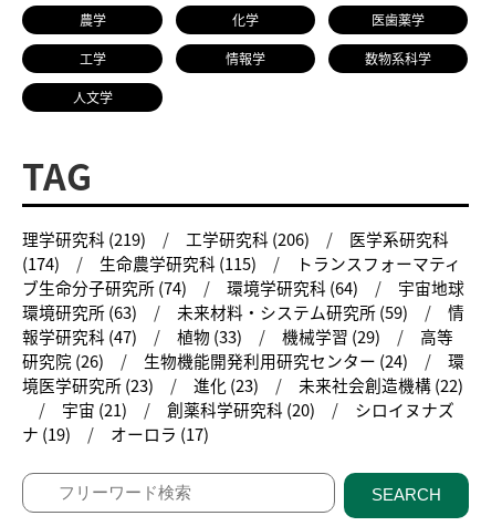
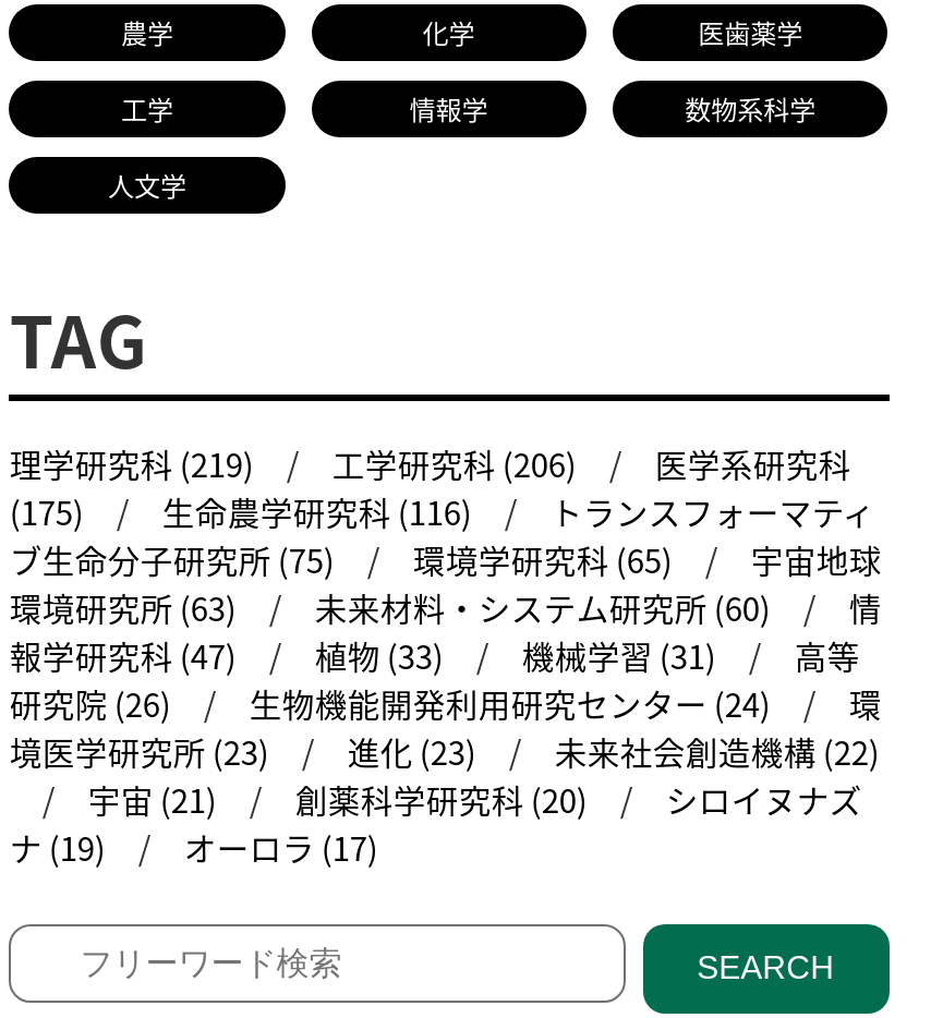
- (174)
+ (175)

- 生命農学研究科 (115)
+ 生命農学研究科 (116)

- ブ生命分子研究所 (74)
+ ブ生命分子研究所 (75)

- 環境学研究科 (64)
+ 環境学研究科 (65)

- 未来材料・システム研究所 (59)
+ 未来材料・システム研究所 (60)

- 報学研究科 (47) 植物 (33) 機械学習 (29) 高等
+ 報学研究科 (47) 植物 (33) 機械学習 (31) 高等
